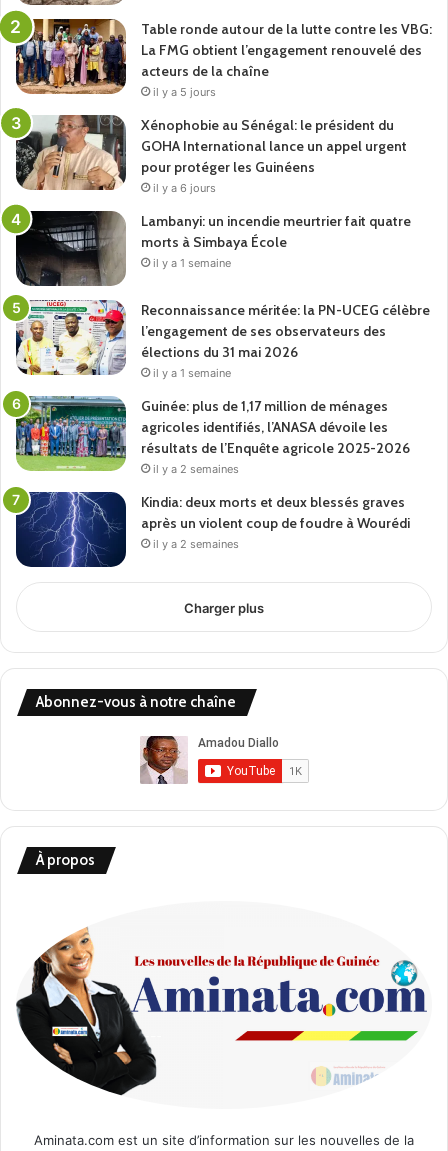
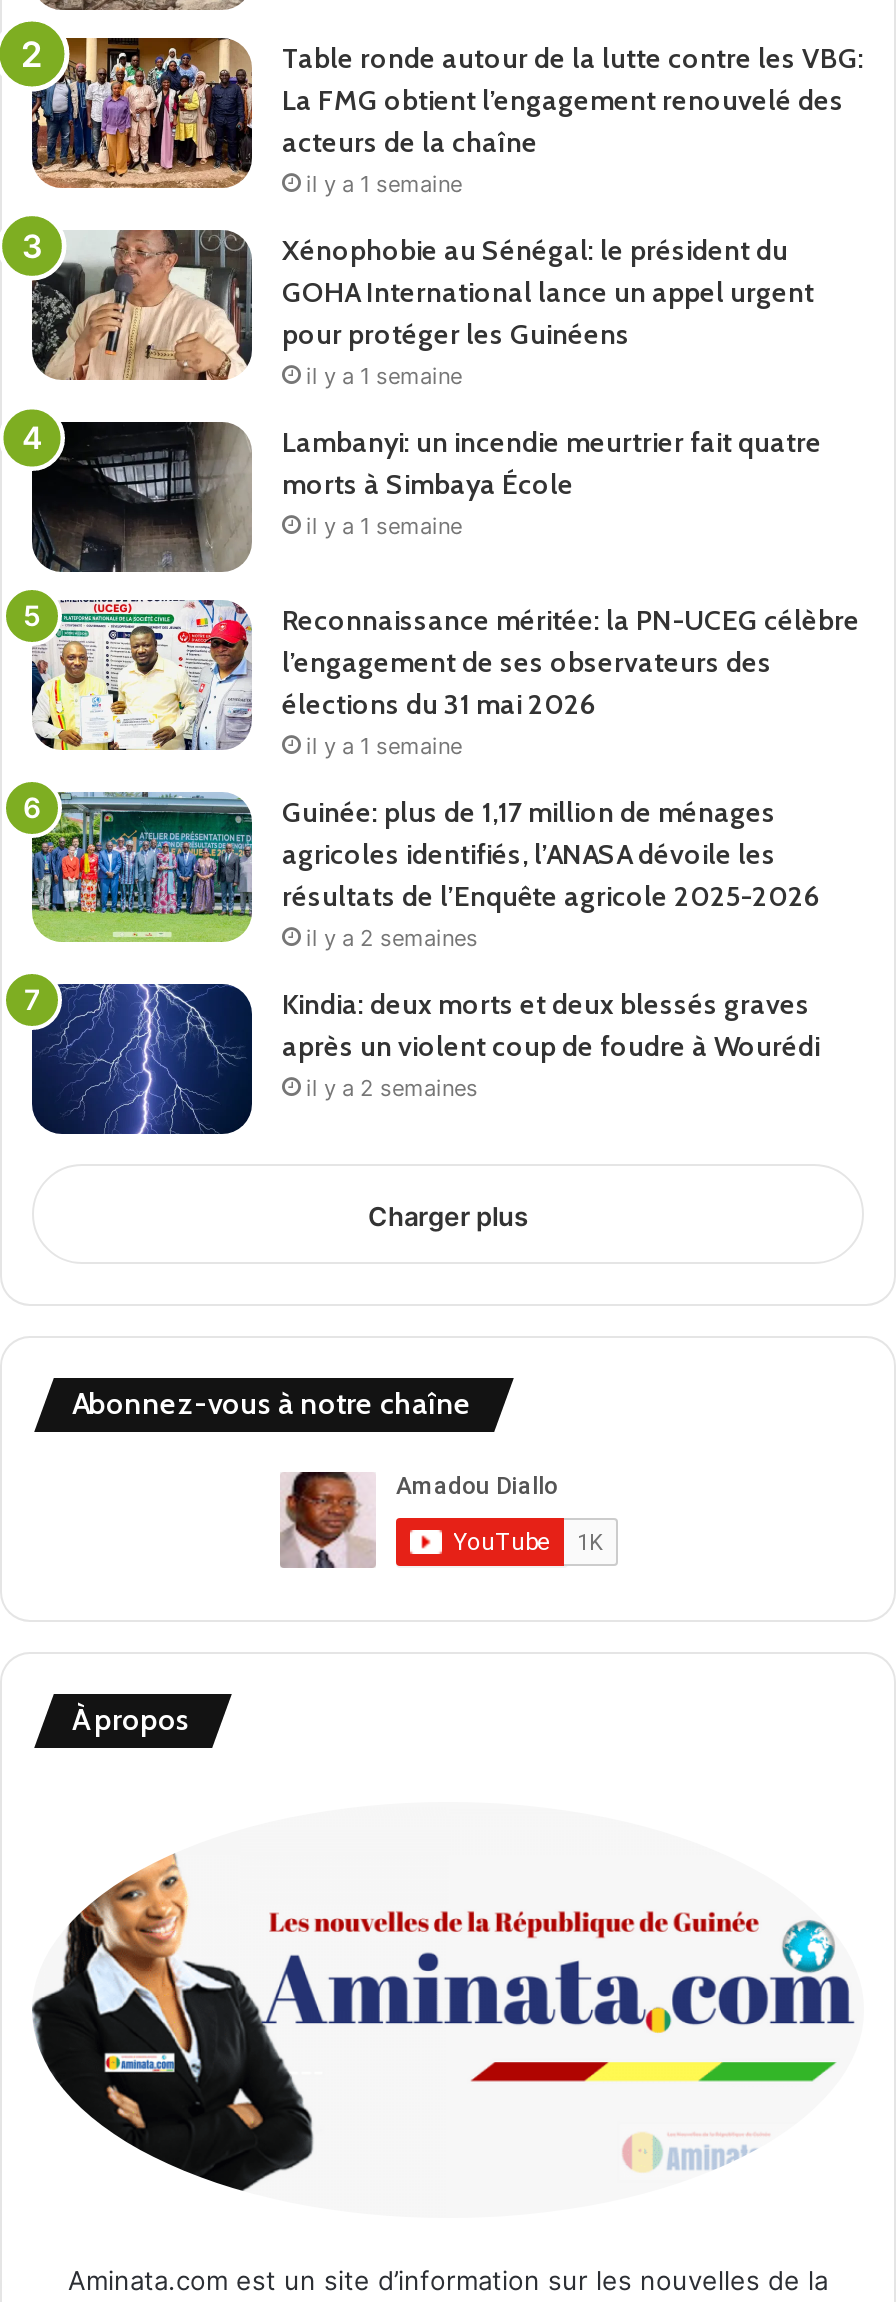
- il y a 5 jours
+ il y a 1 semaine

- il y a 6 jours
+ il y a 1 semaine
